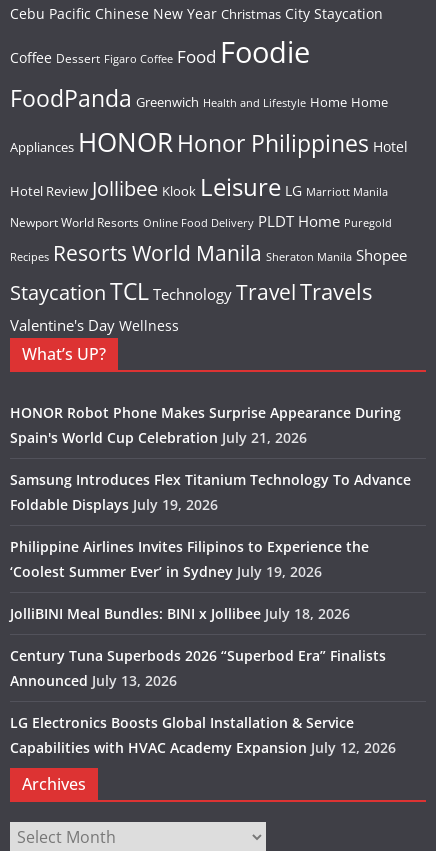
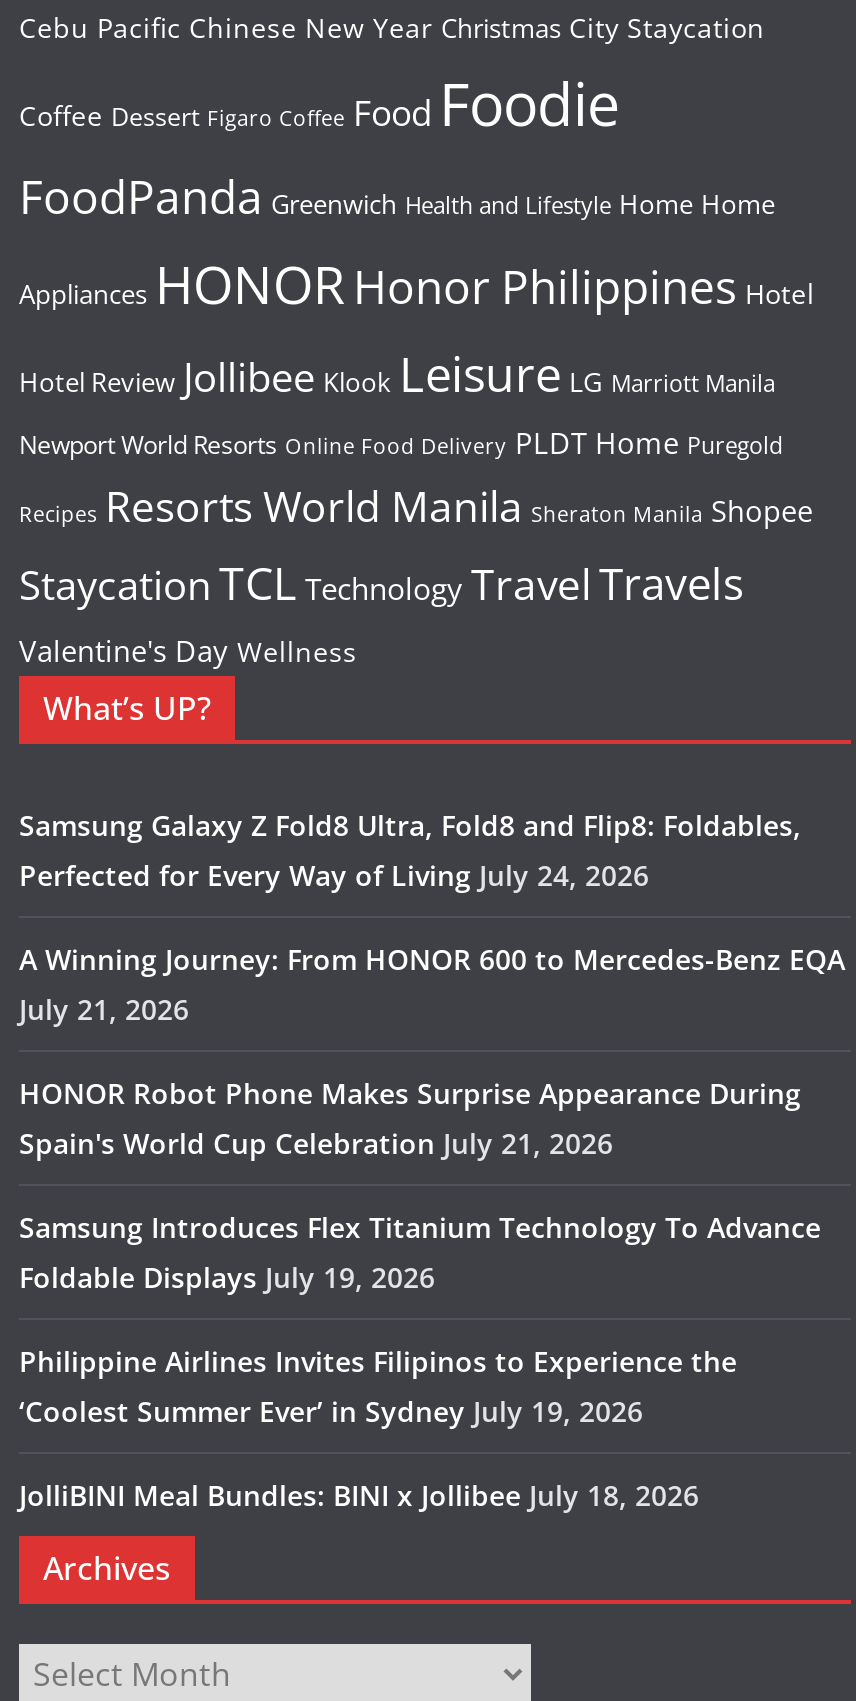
+ Samsung Galaxy Z Fold8 Ultra, Fold8 and Flip8: Foldables,
+ Perfected for Every Way of Living July 24, 2026
+ A Winning Journey: From HONOR 600 to Mercedes-Benz EQA
+ July 21, 2026

moved down: HONOR Robot Phone Makes Surprise Appearance During | Spain's World Cup Celebration July 21, 2026 | Samsung Introduces Flex Titanium Technology To Advance | Foldable Displays July 19, 2026 | Philippine Airlines Invites Filipinos to Experience the | ‘Coolest Summer Ever’ in Sydney July 19, 2026 | JolliBINI Meal Bundles: BINI x Jollibee July 18, 2026

- Century Tuna Superbods 2026 “Superbod Era” Finalists
- Announced July 13, 2026
- LG Electronics Boosts Global Installation & Service
- Capabilities with HVAC Academy Expansion July 12, 2026
